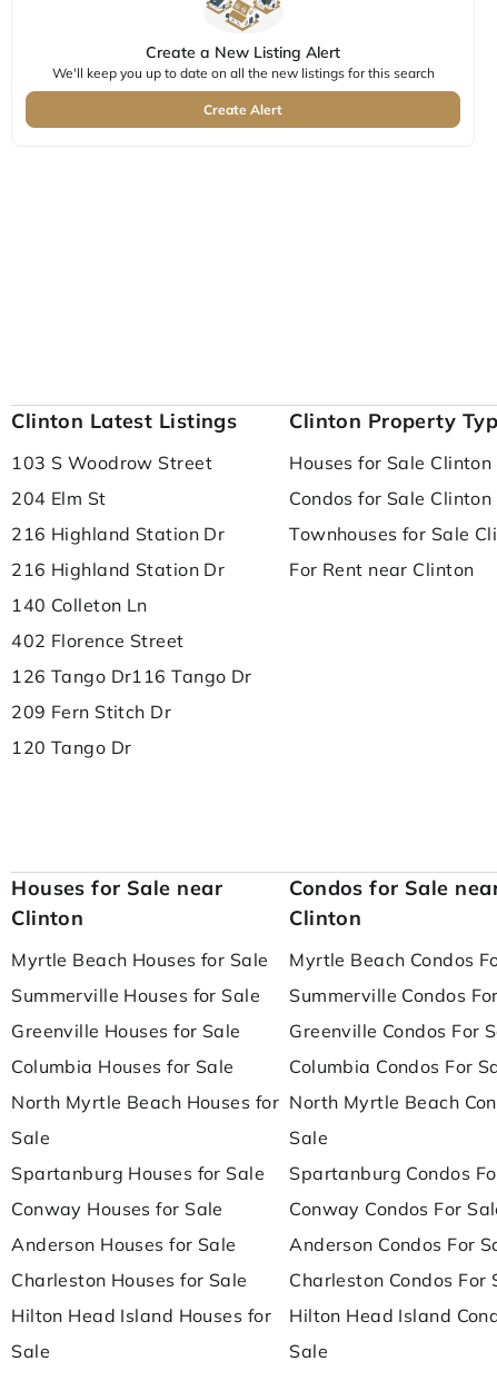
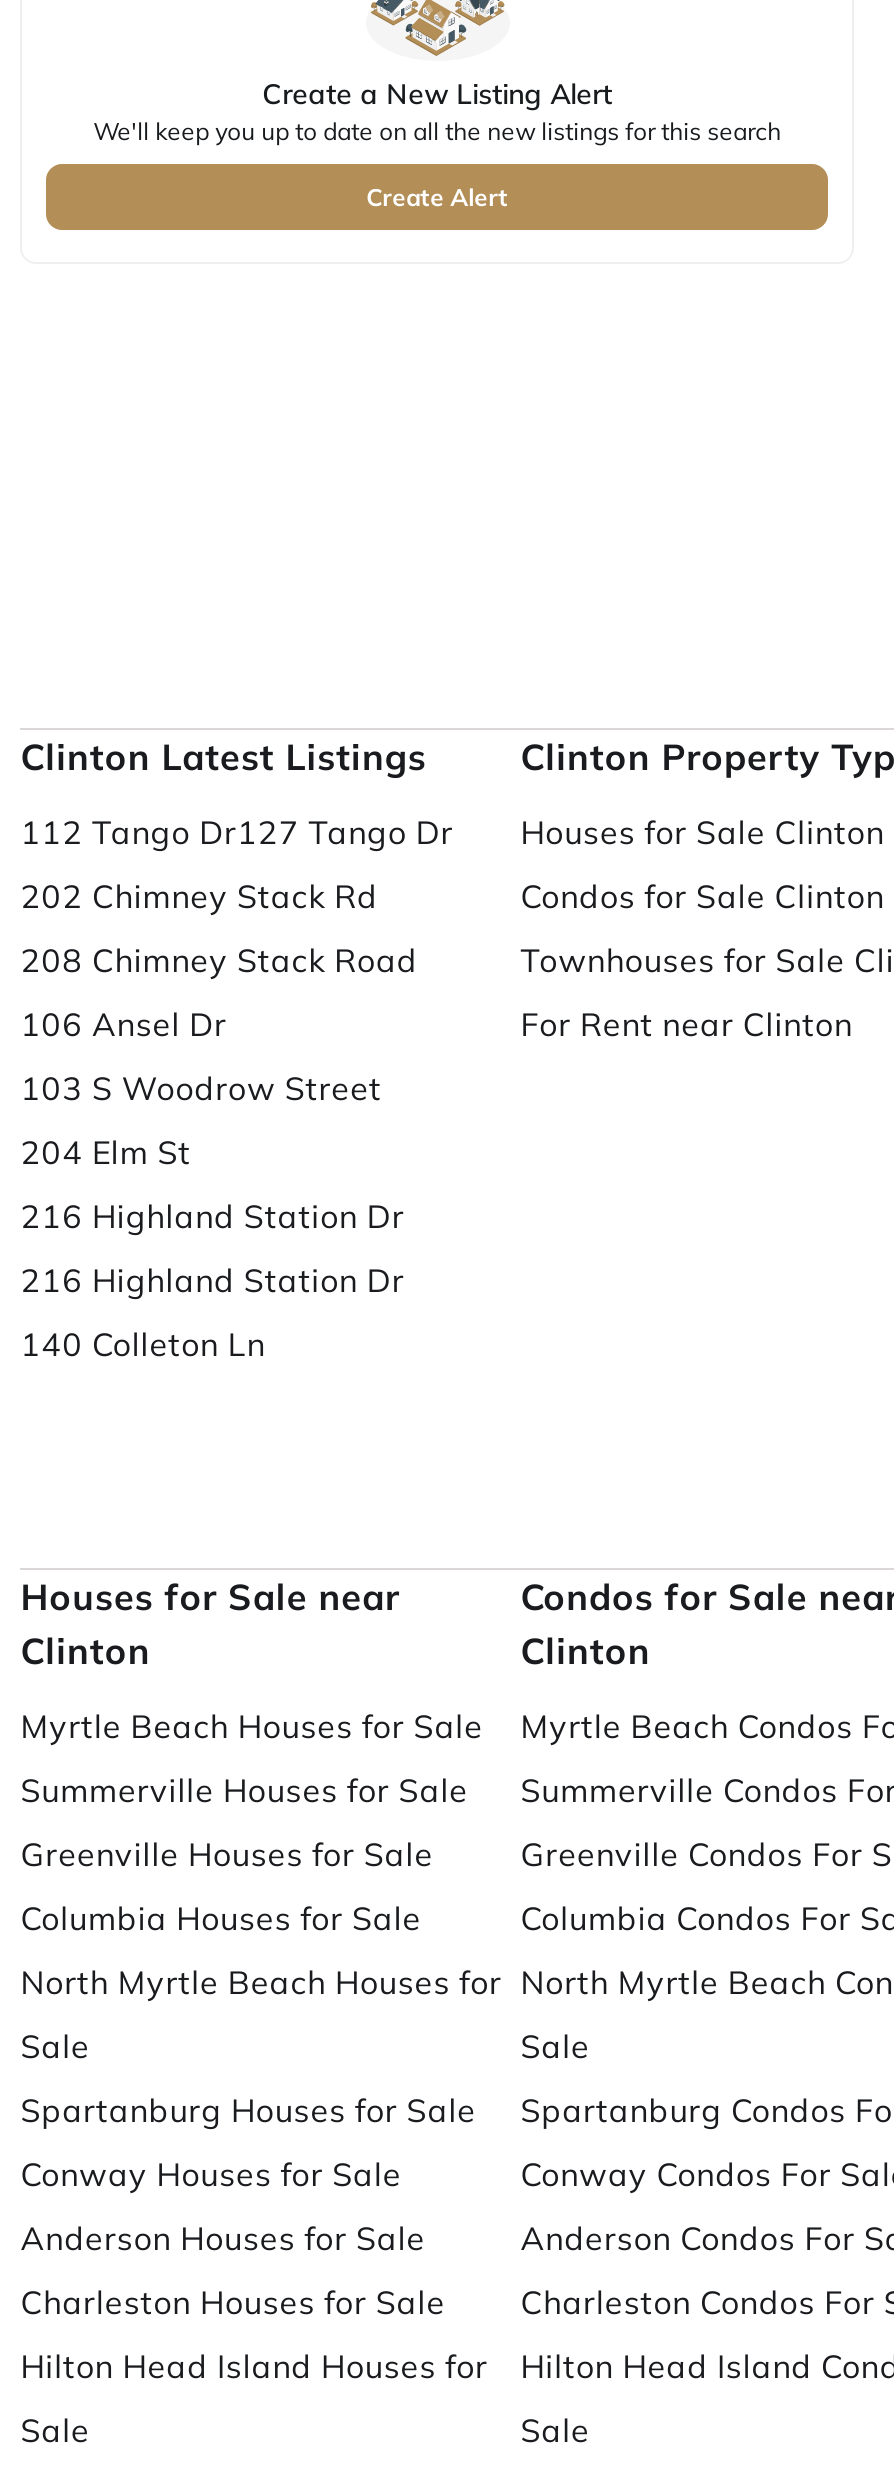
moved down: 103 S Woodrow Street | 204 Elm St | 216 Highland Station Dr | 216 Highland Station Dr | 140 Colleton Ln

+ 112 Tango Dr127 Tango Dr
+ 202 Chimney Stack Rd
+ 208 Chimney Stack Road
+ 106 Ansel Dr

- 402 Florence Street
- 126 Tango Dr116 Tango Dr
- 209 Fern Stitch Dr
- 120 Tango Dr
